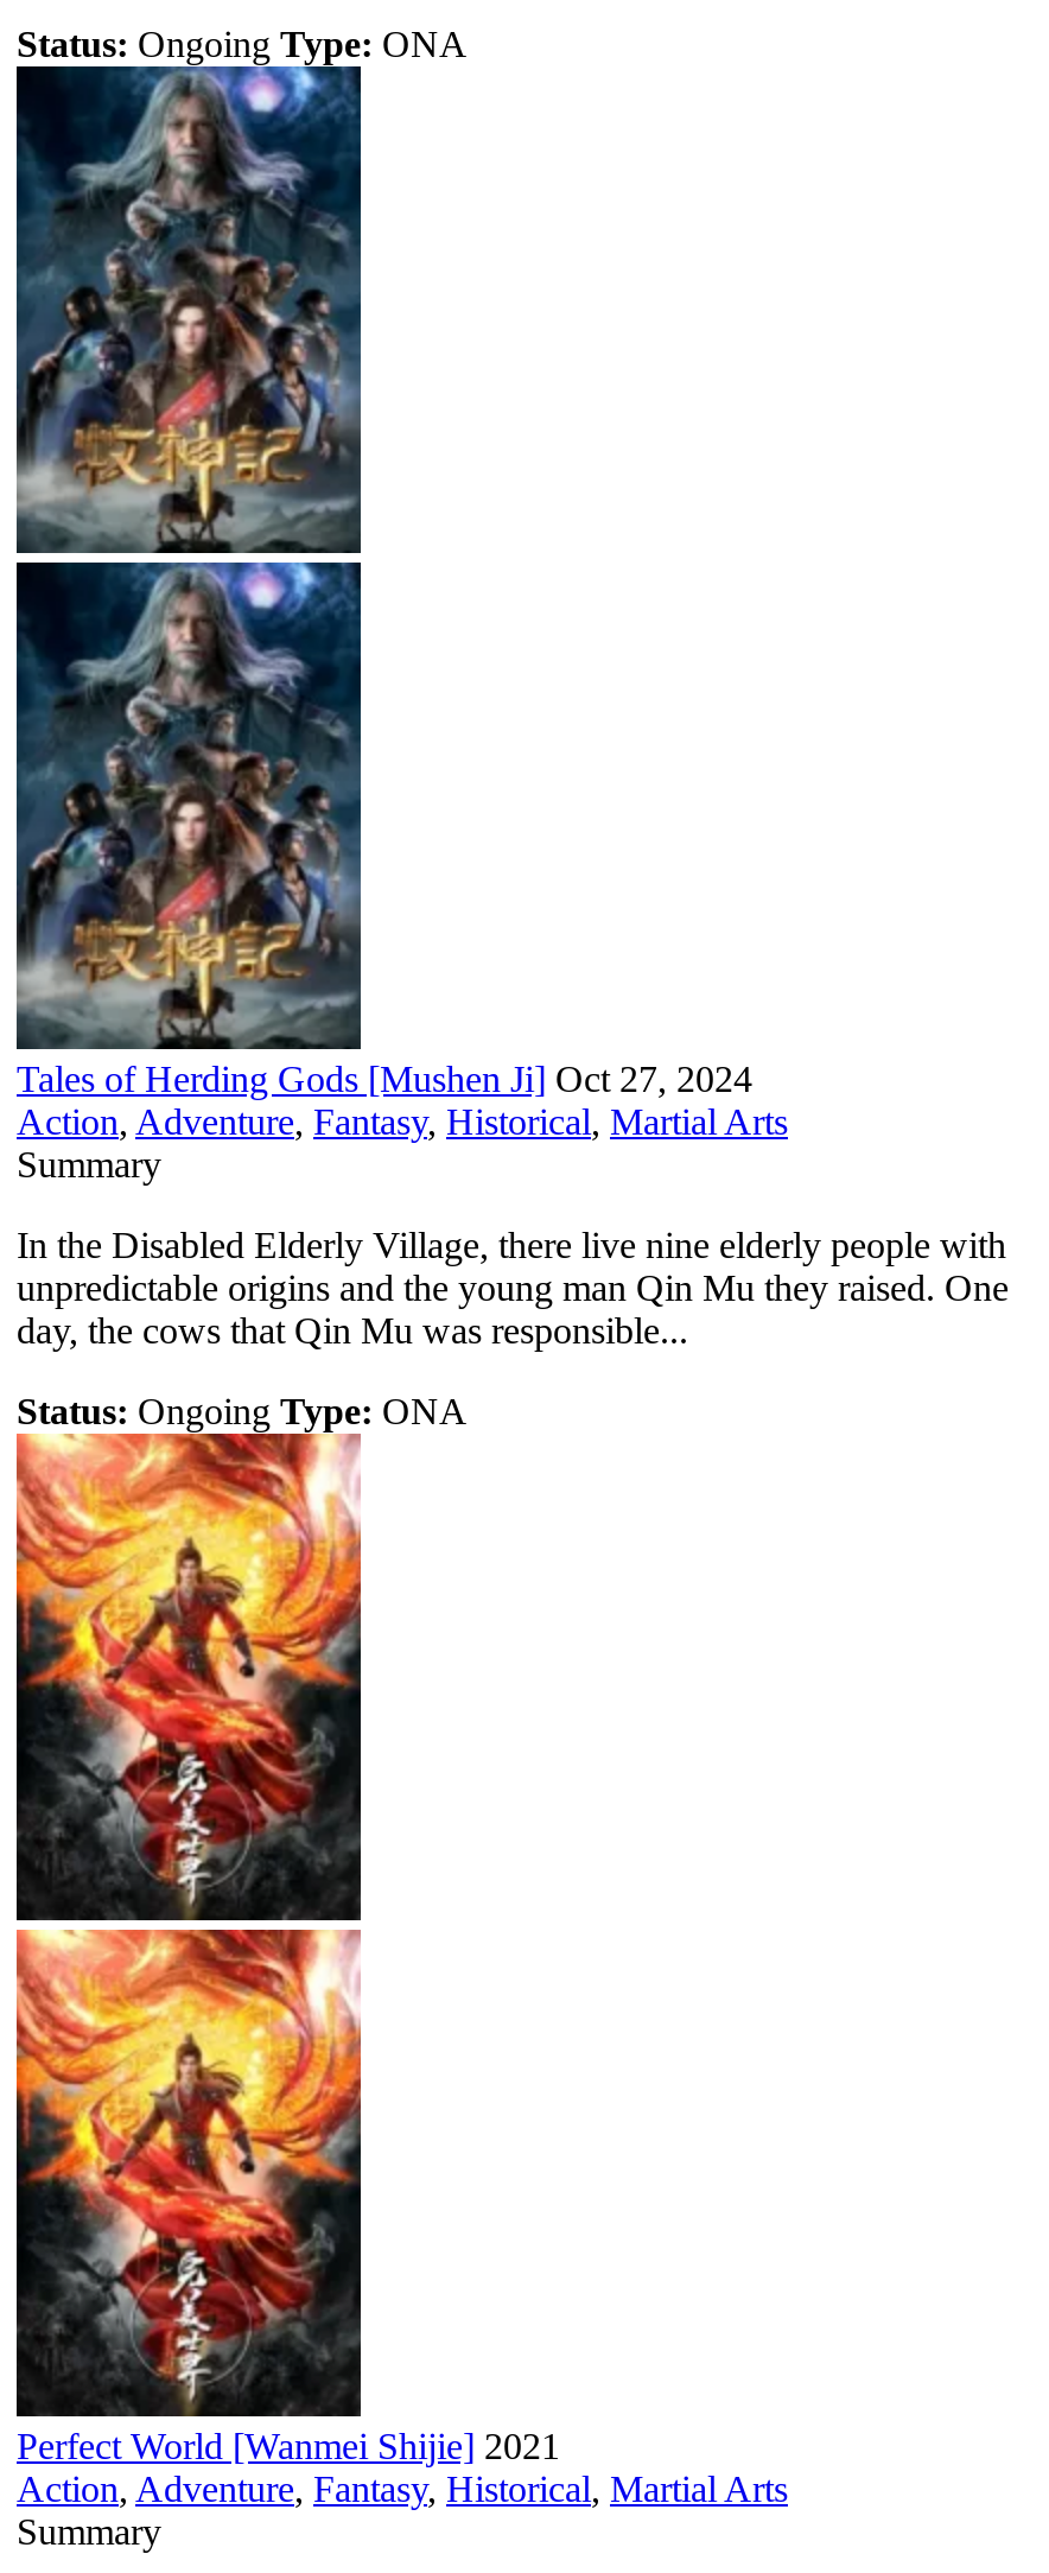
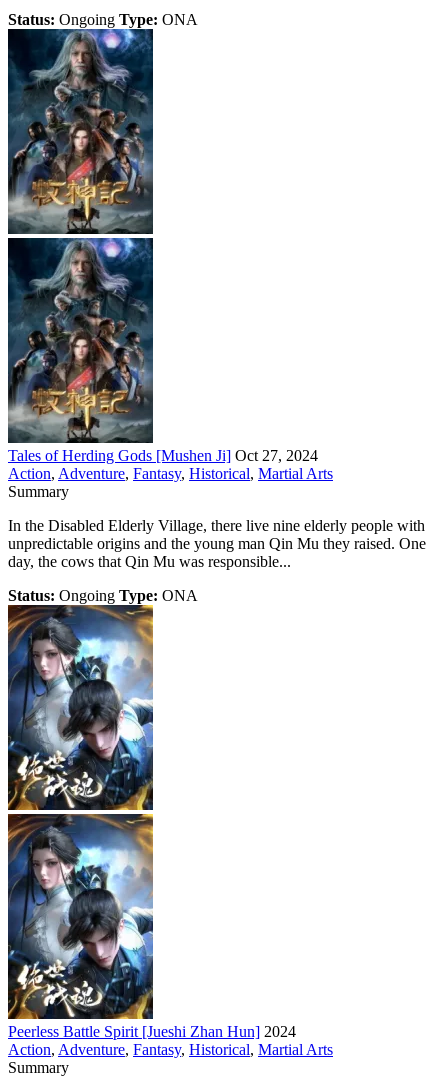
- [image]
- Perfect World [Wanmei Shijie] 2021
+ [image]
+ Peerless Battle Spirit [Jueshi Zhan Hun] 2024
